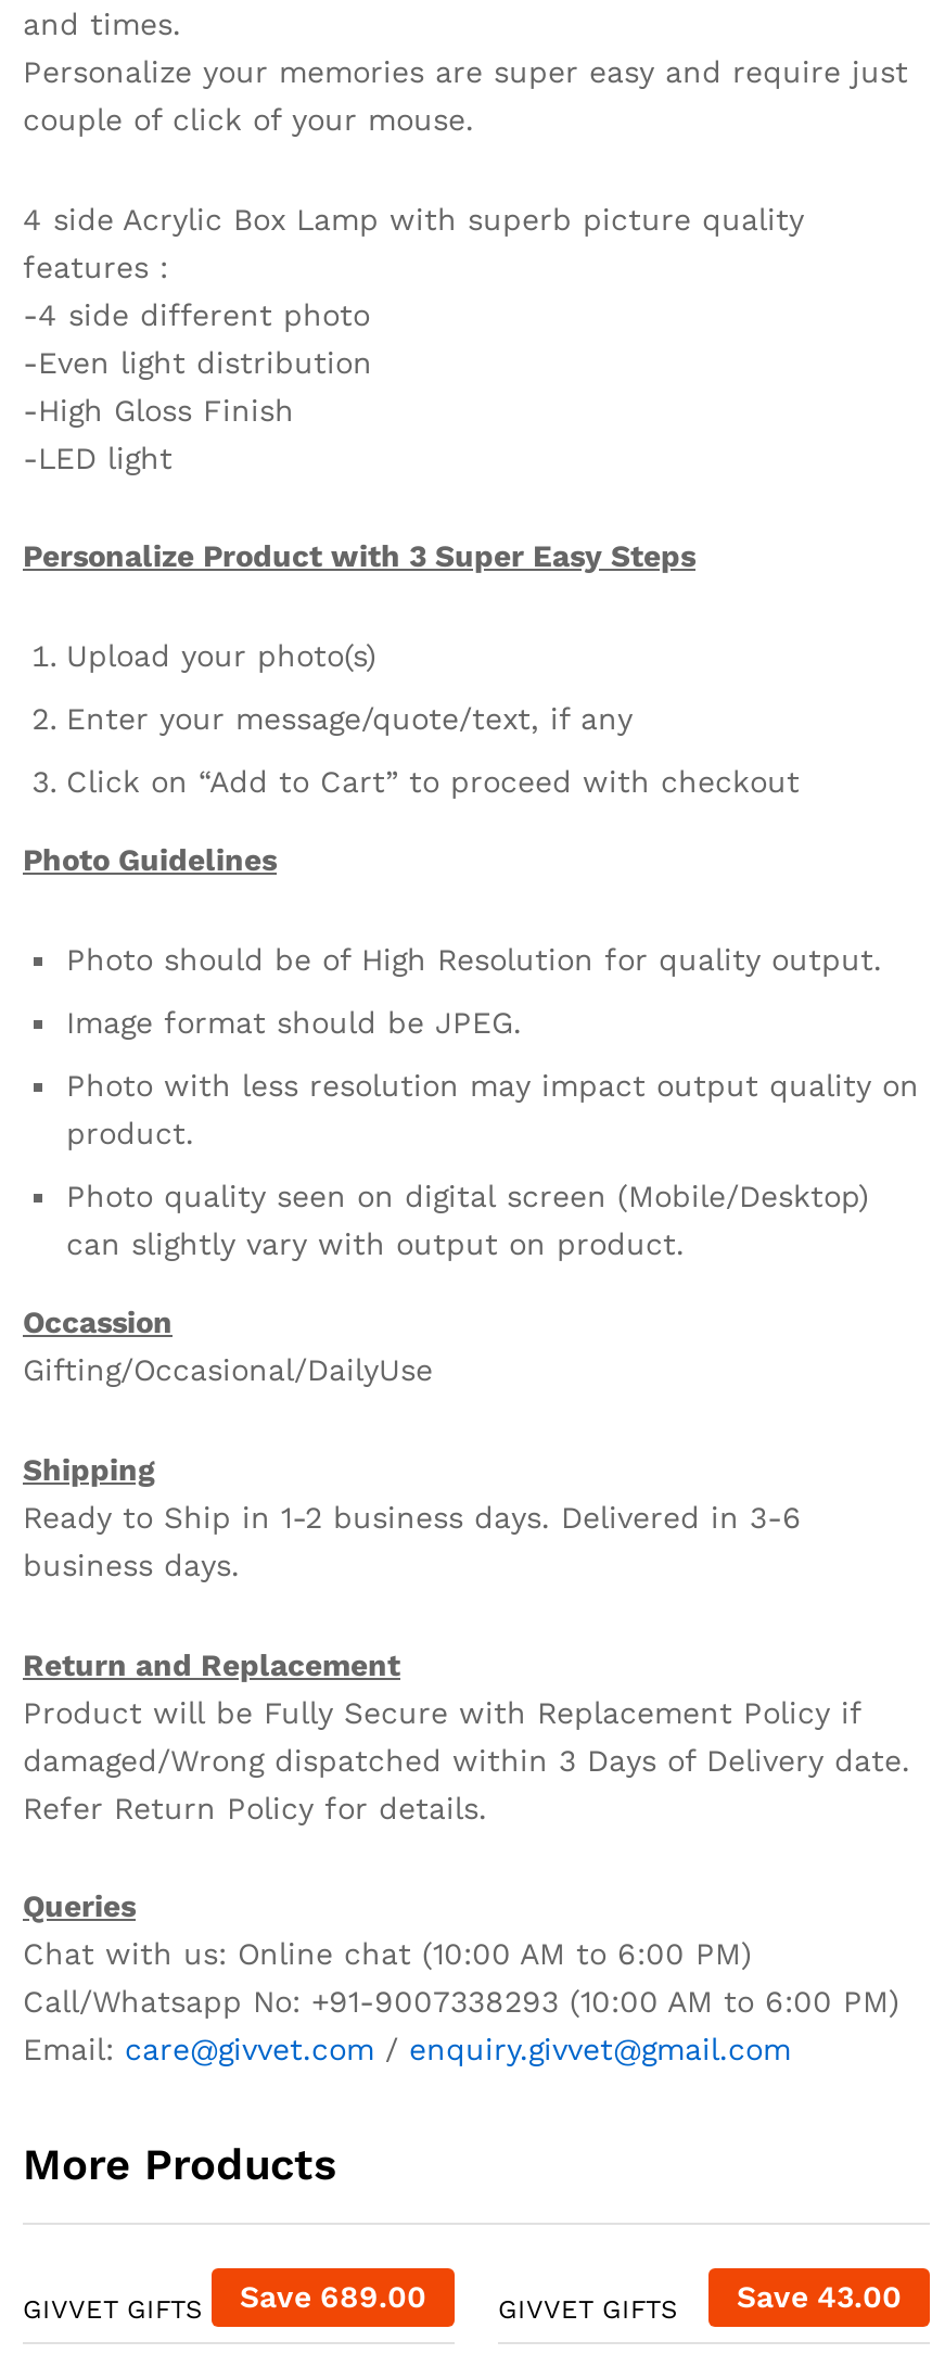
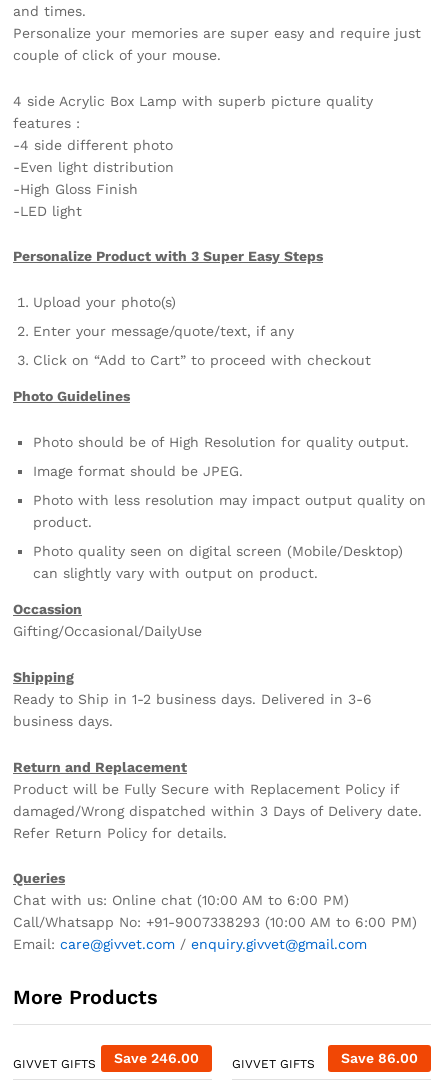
- GIVVET GIFTS Save 689.00
+ GIVVET GIFTS Save 246.00

- GIVVET GIFTS Save 43.00
+ GIVVET GIFTS Save 86.00
